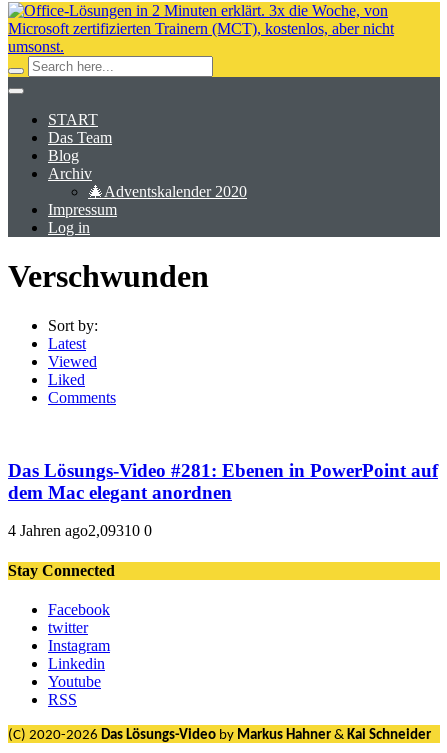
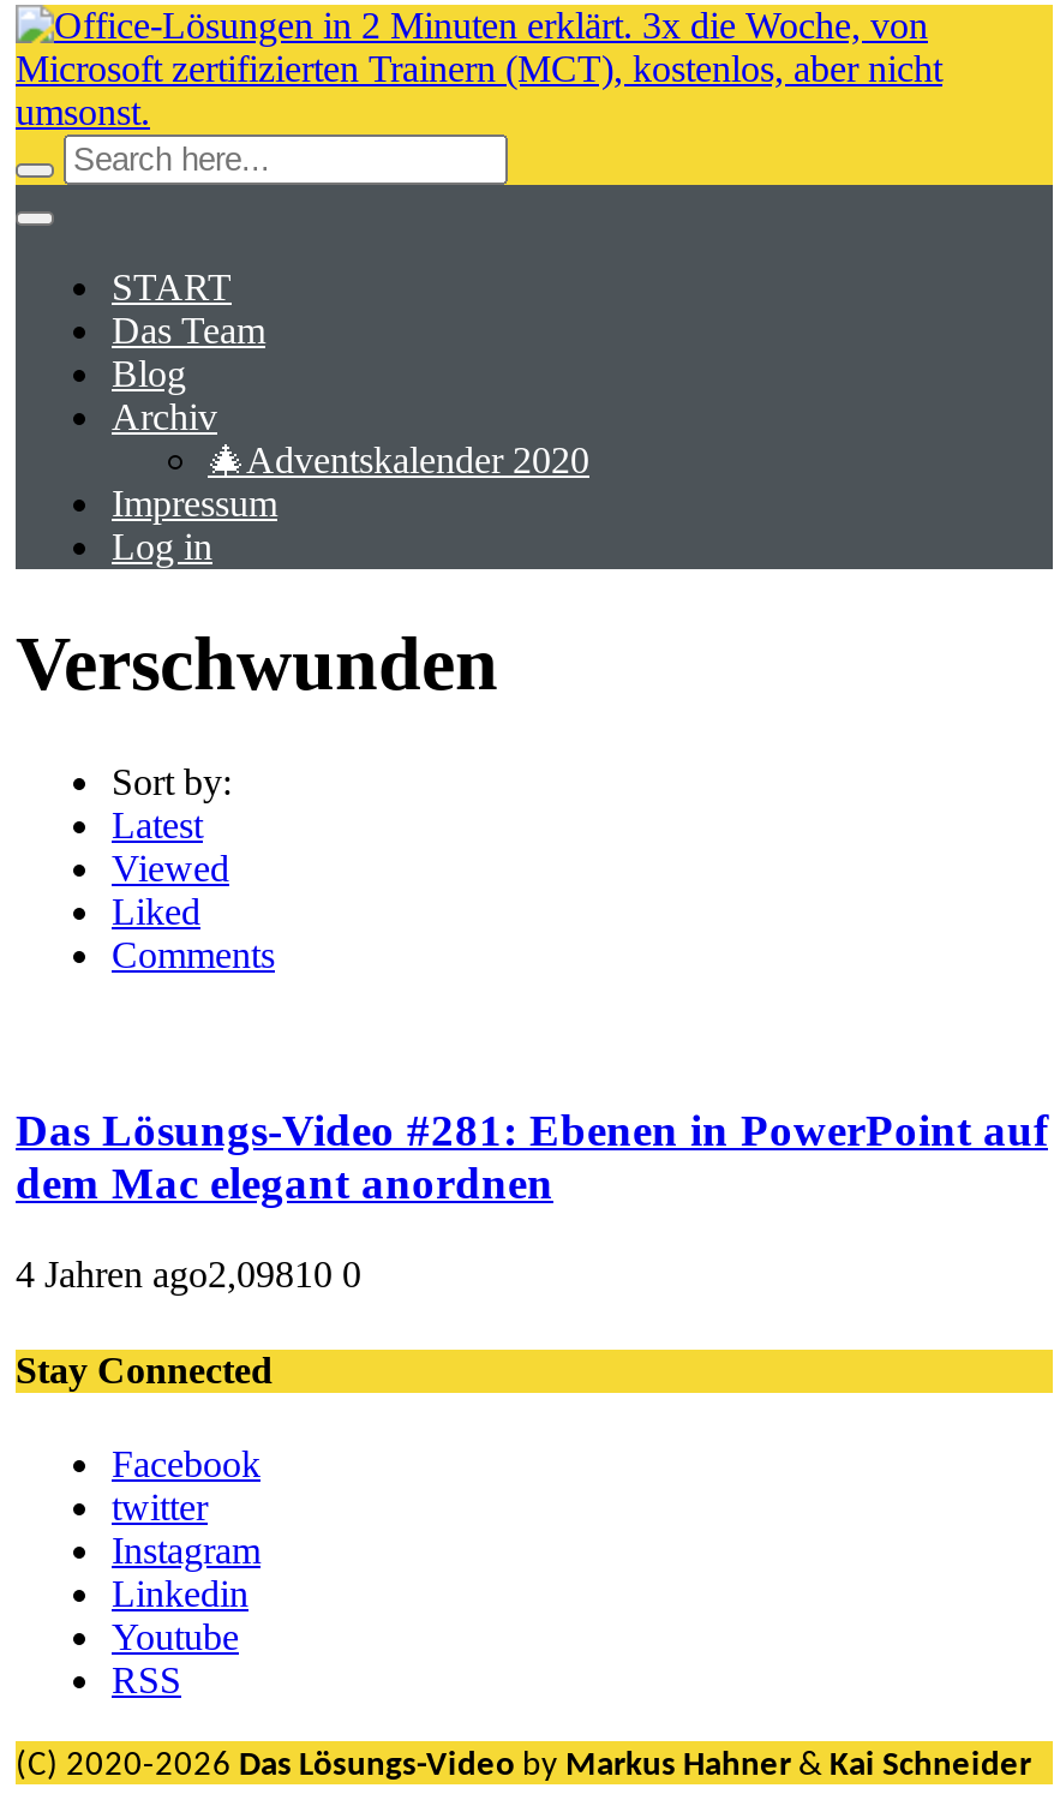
- 4 Jahren ago2,09310 0
+ 4 Jahren ago2,09810 0
